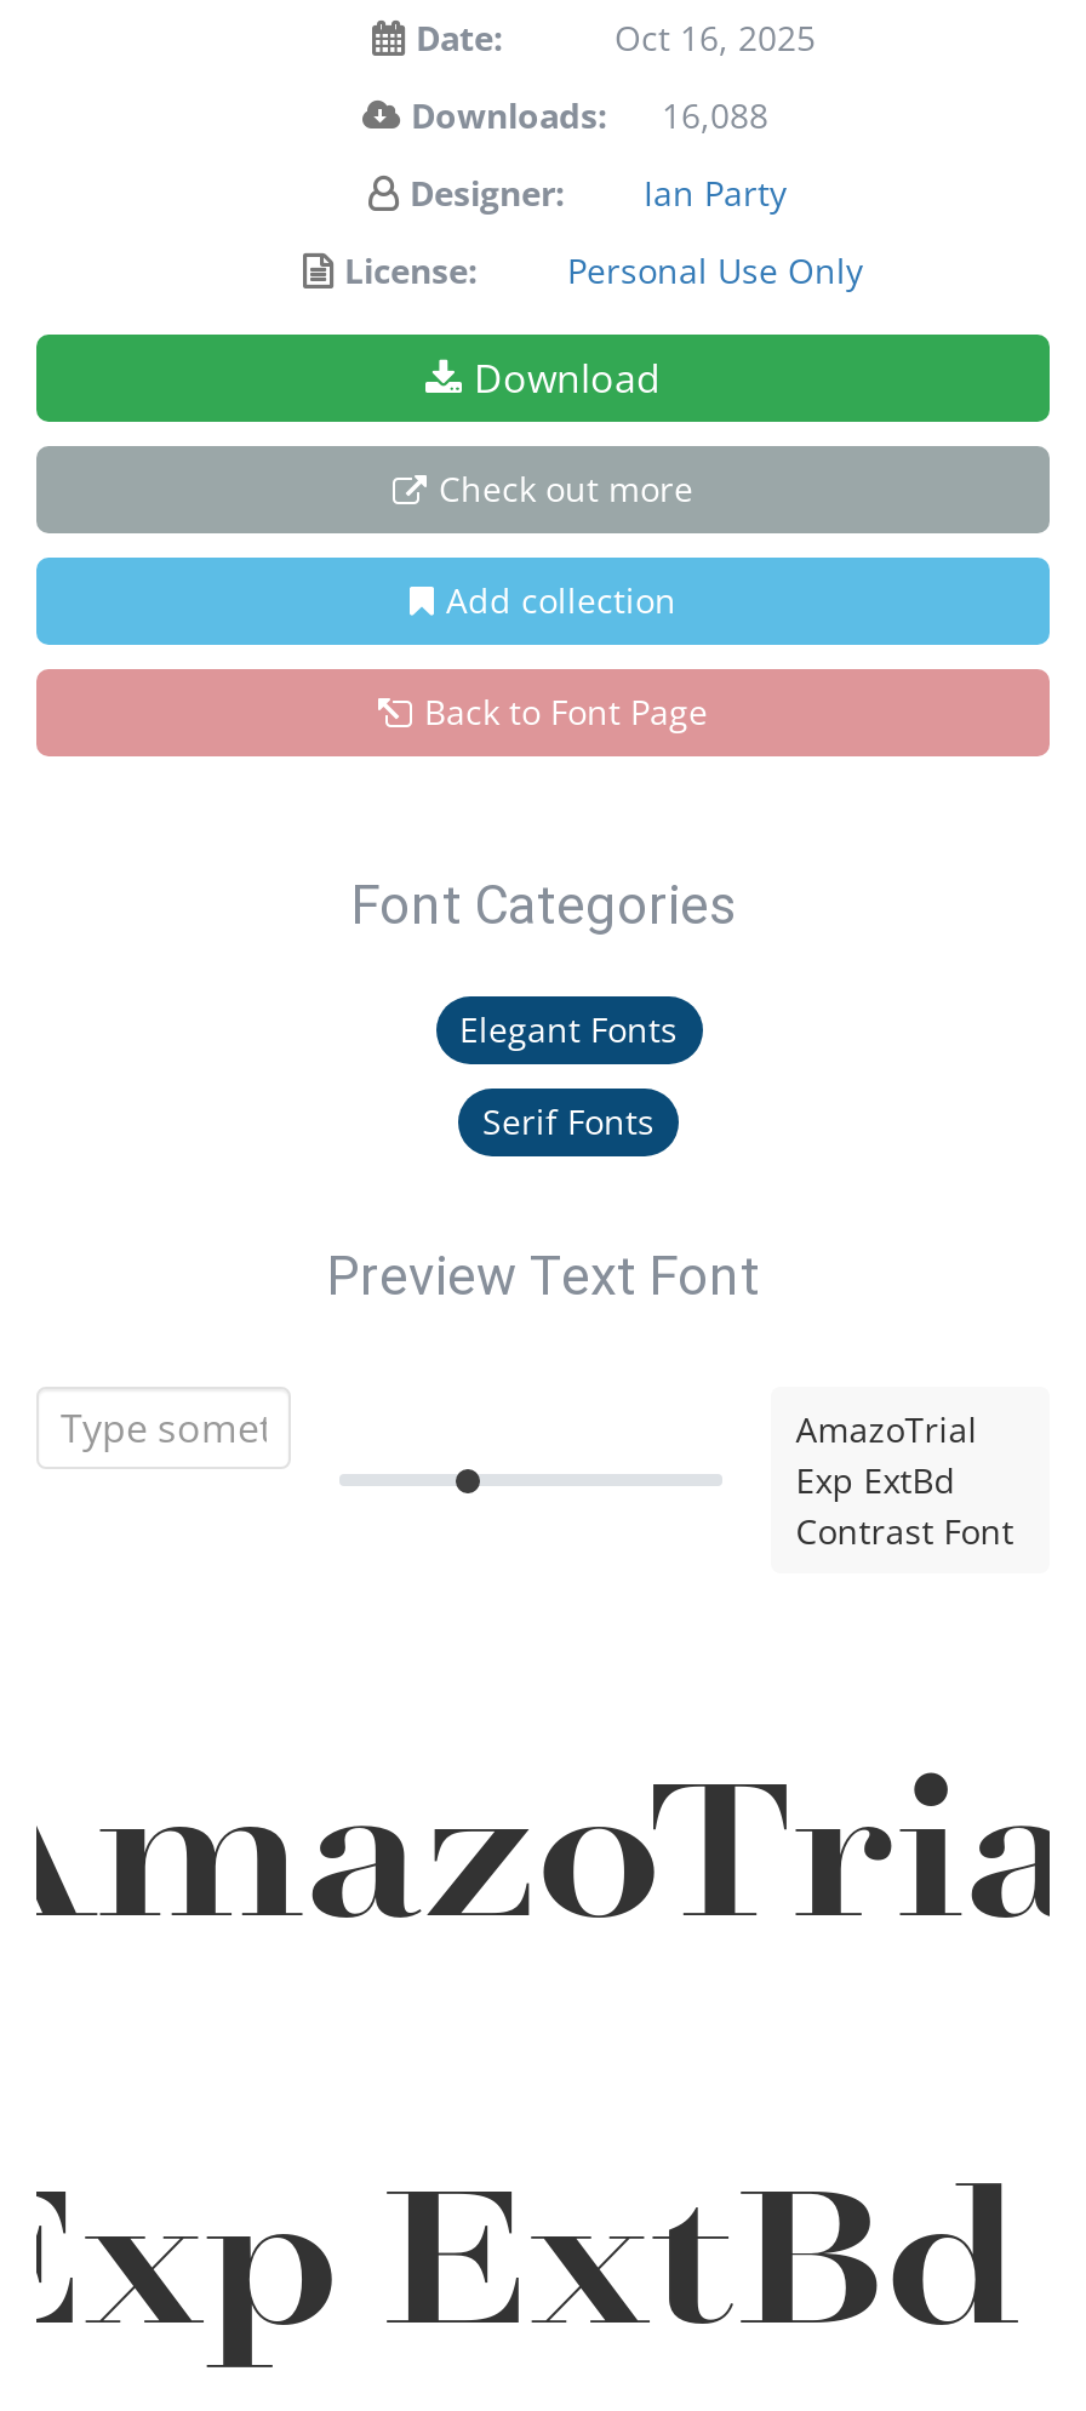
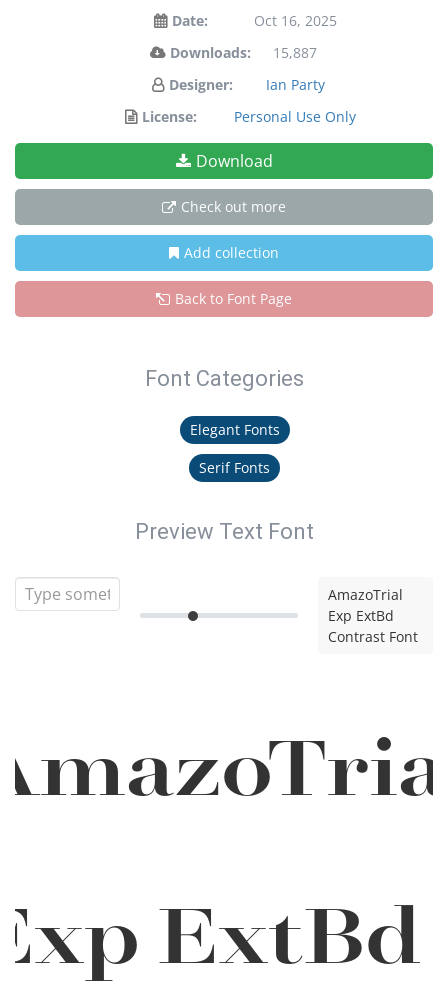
- Downloads: 16,088
+ Downloads: 15,887
